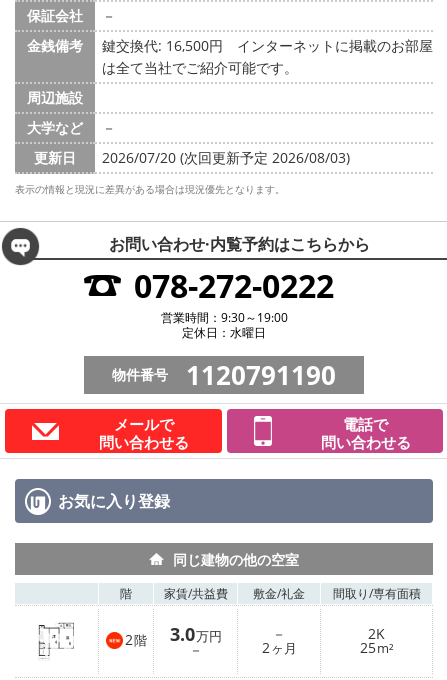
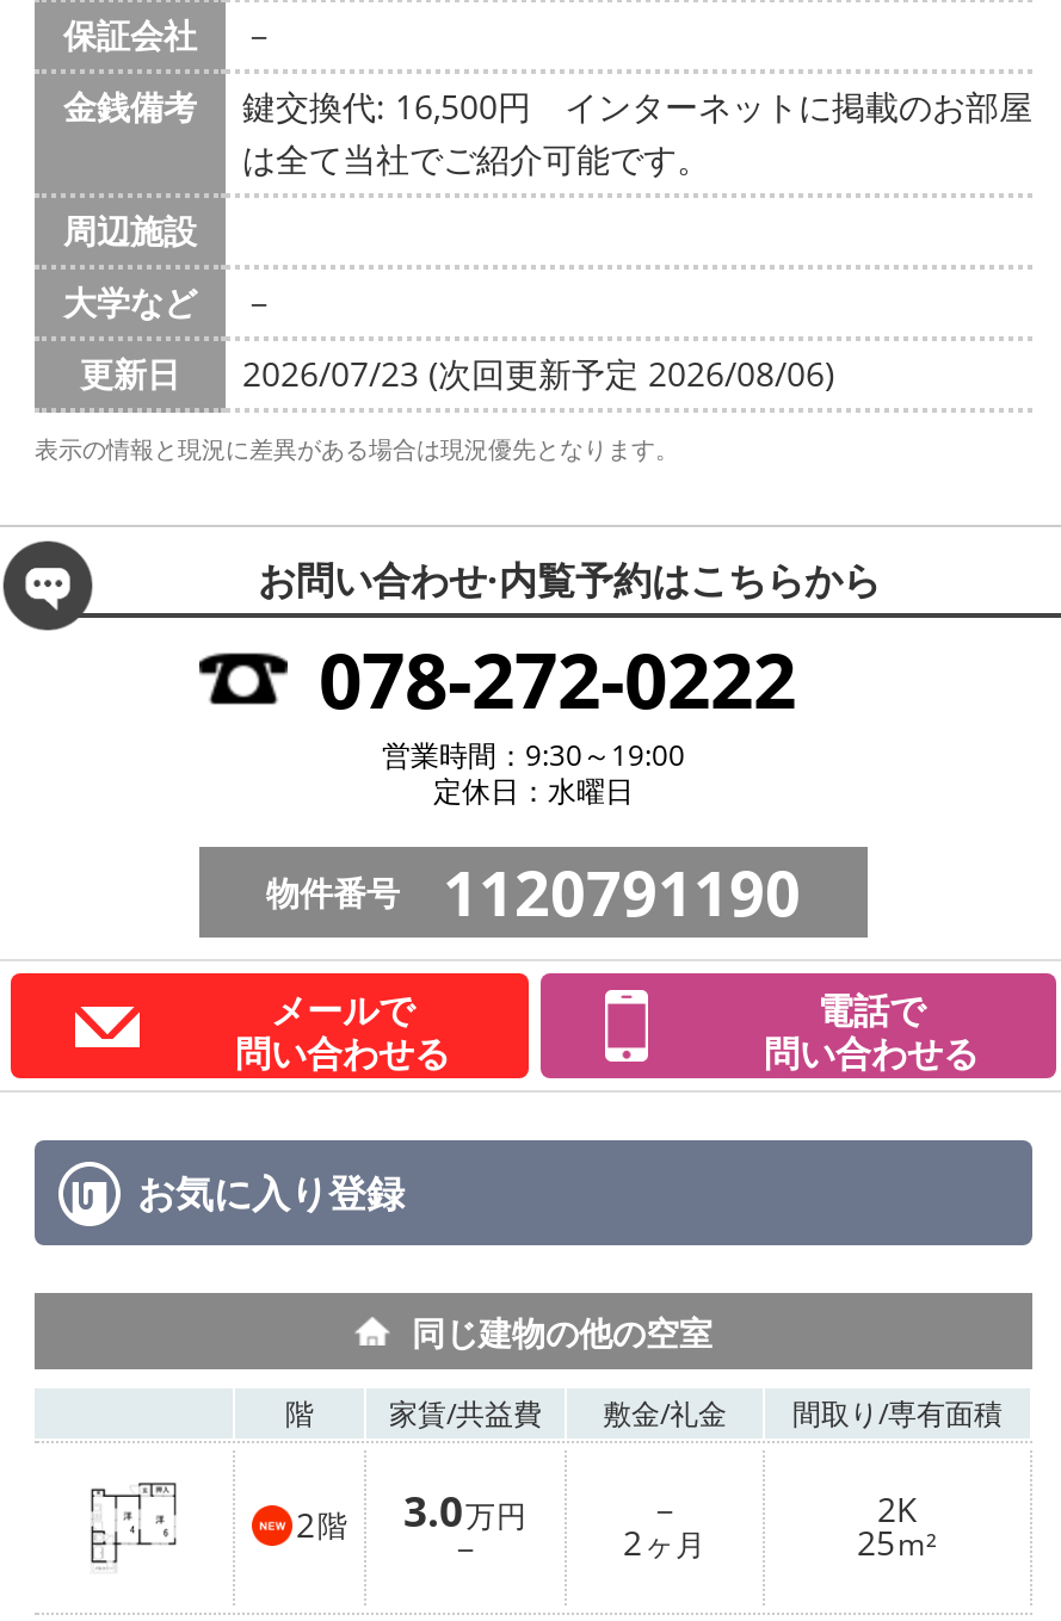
- 2026/07/20 (次回更新予定 2026/08/03)
+ 2026/07/23 (次回更新予定 2026/08/06)
